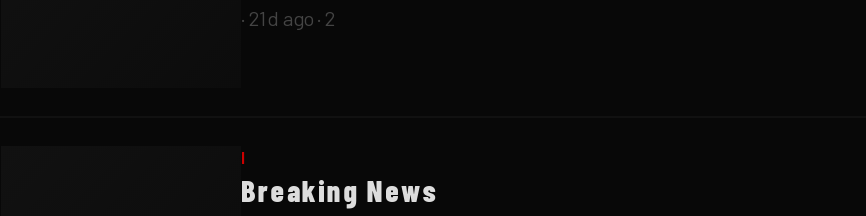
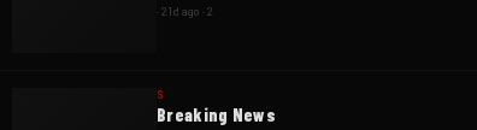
- I
+ S
